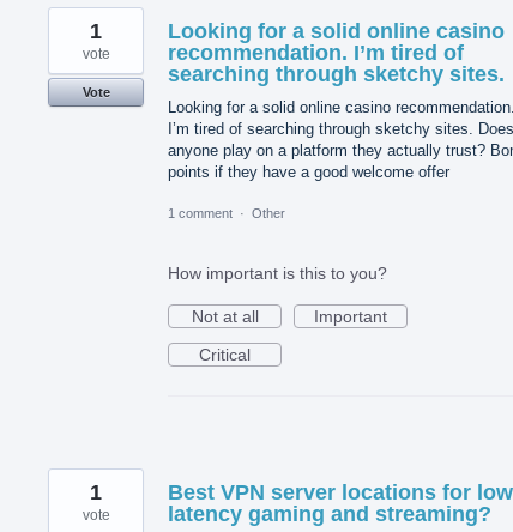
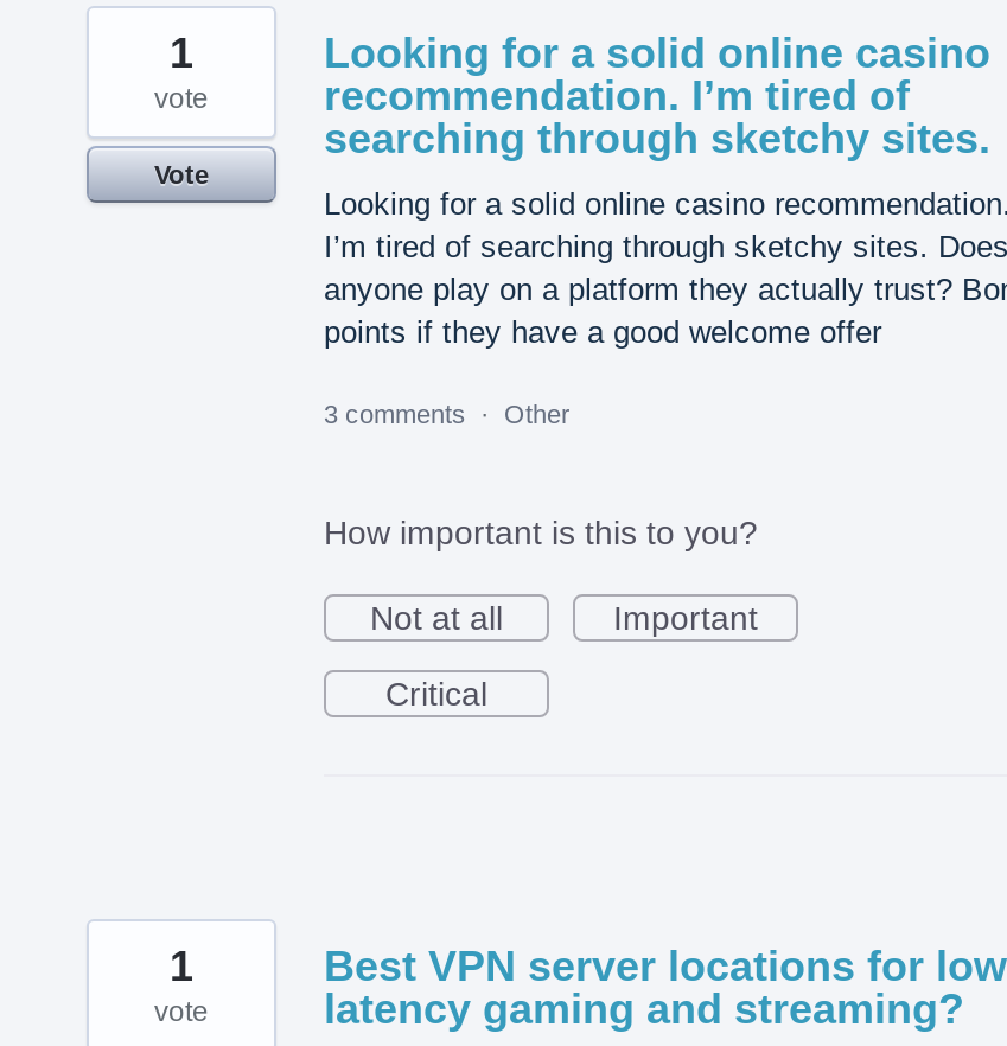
- 1 comment · Other
+ 3 comments · Other
